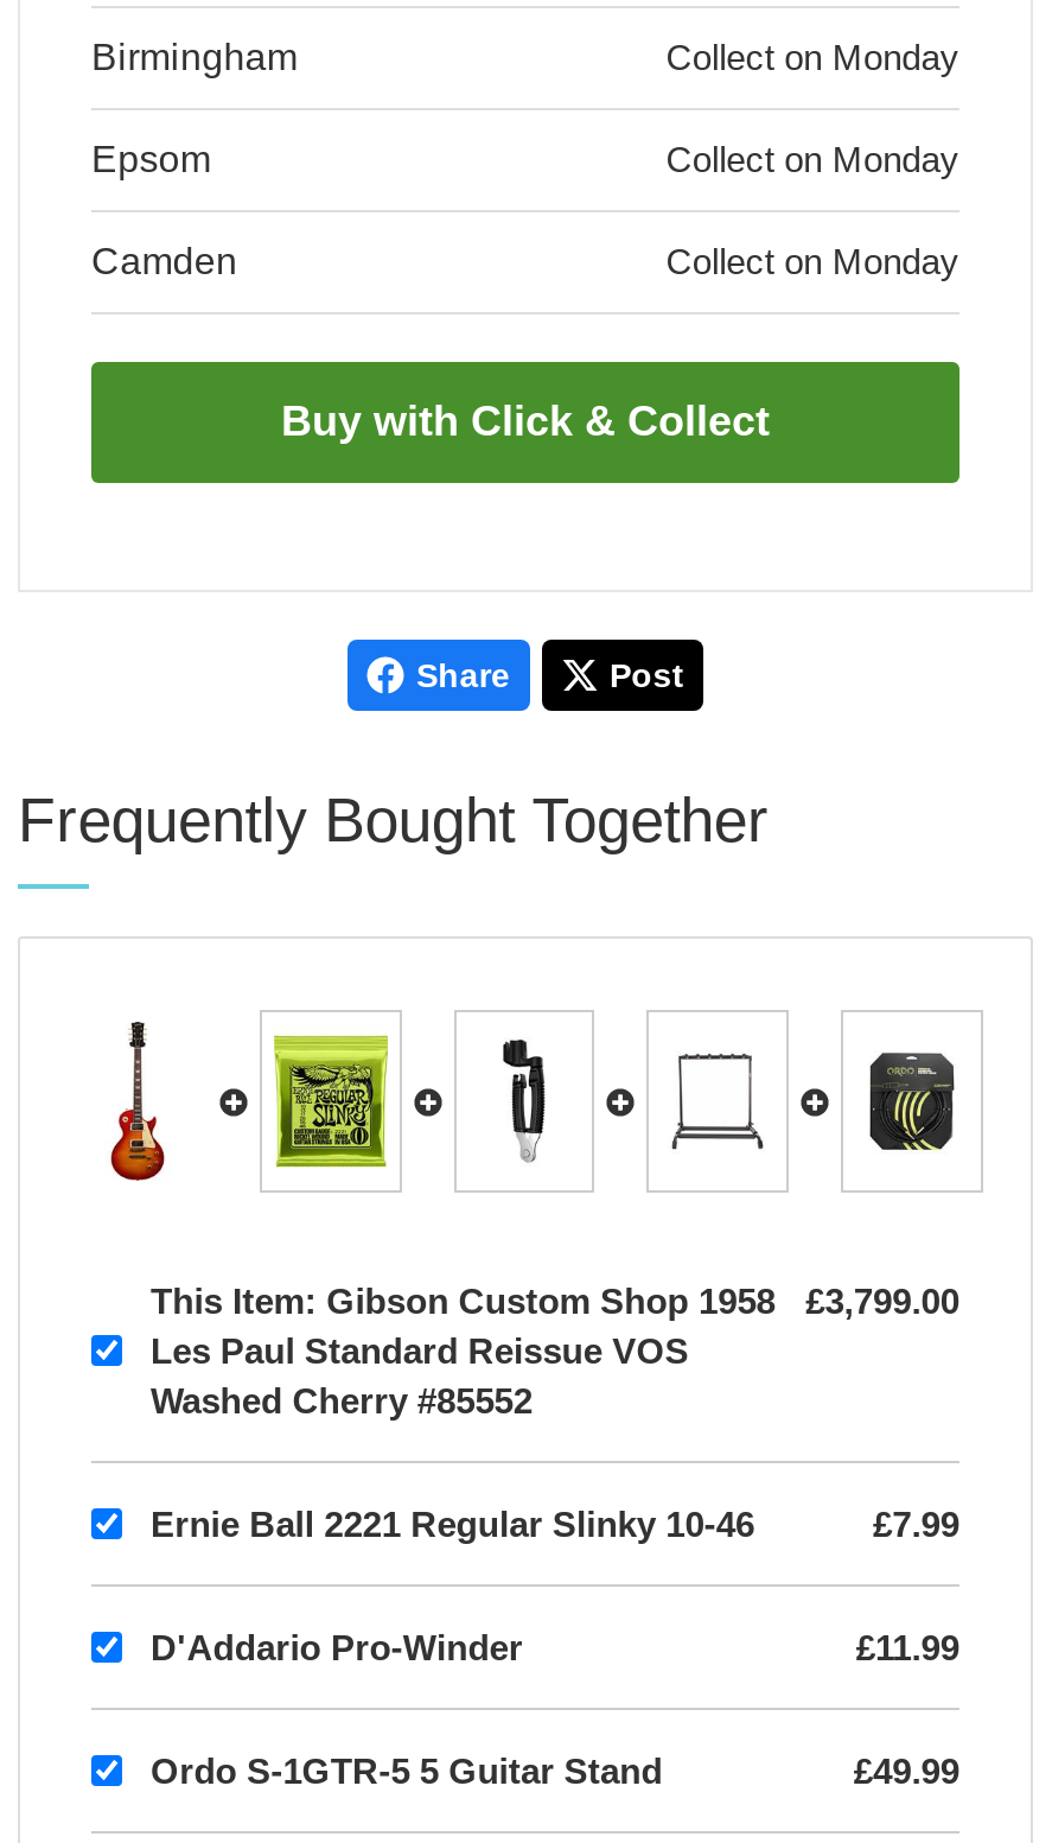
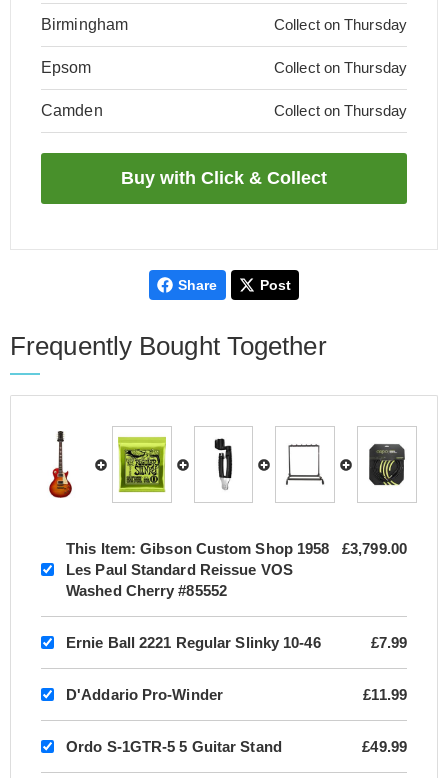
- Collect on Monday
+ Collect on Thursday

- Collect on Monday
+ Collect on Thursday

- Collect on Monday
+ Collect on Thursday
